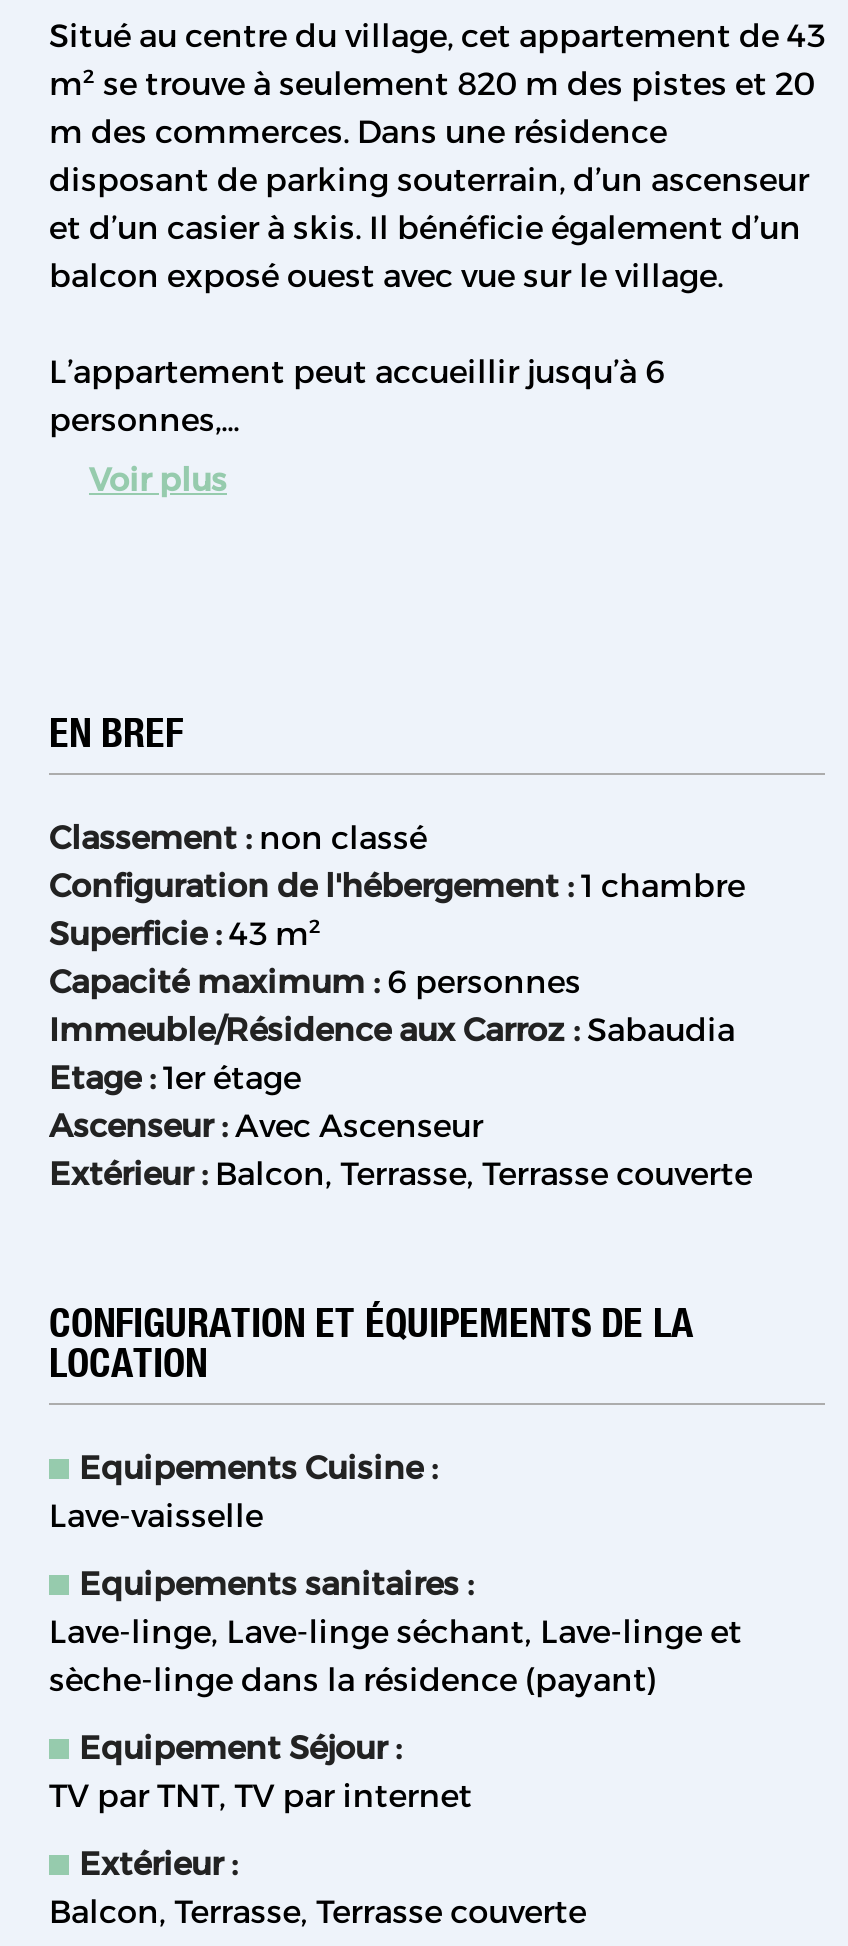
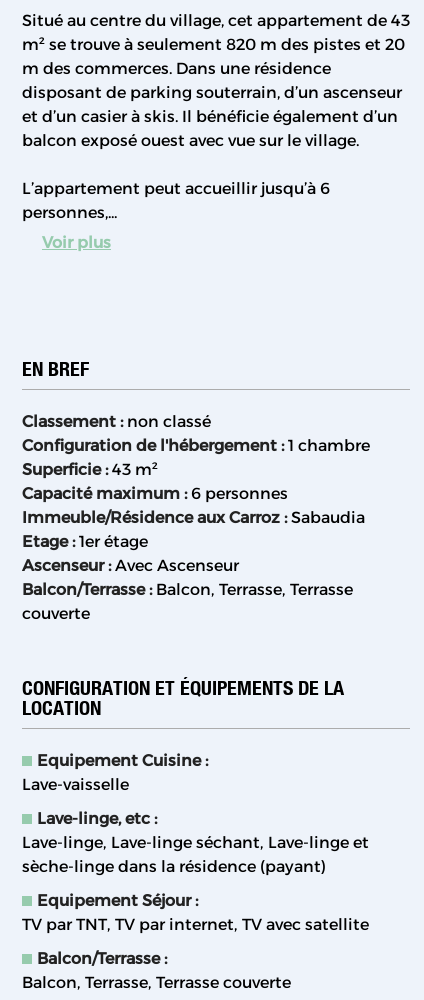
- Extérieur: Balcon Terrasse Terrasse couverte
+ Balcon/Terrasse: Balcon Terrasse Terrasse
+ couverte

- Equipements Cuisine:
+ Equipement Cuisine:

- Equipements sanitaires:
+ Lave-linge, etc:

- TV par TNT TV par internet
+ TV par TNT TV par internet TV avec satellite

- Extérieur:
+ Balcon/Terrasse:
